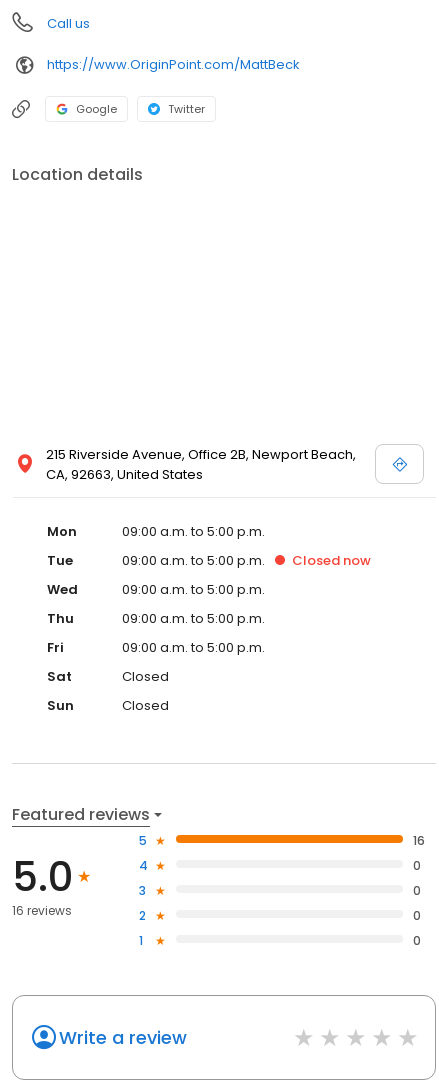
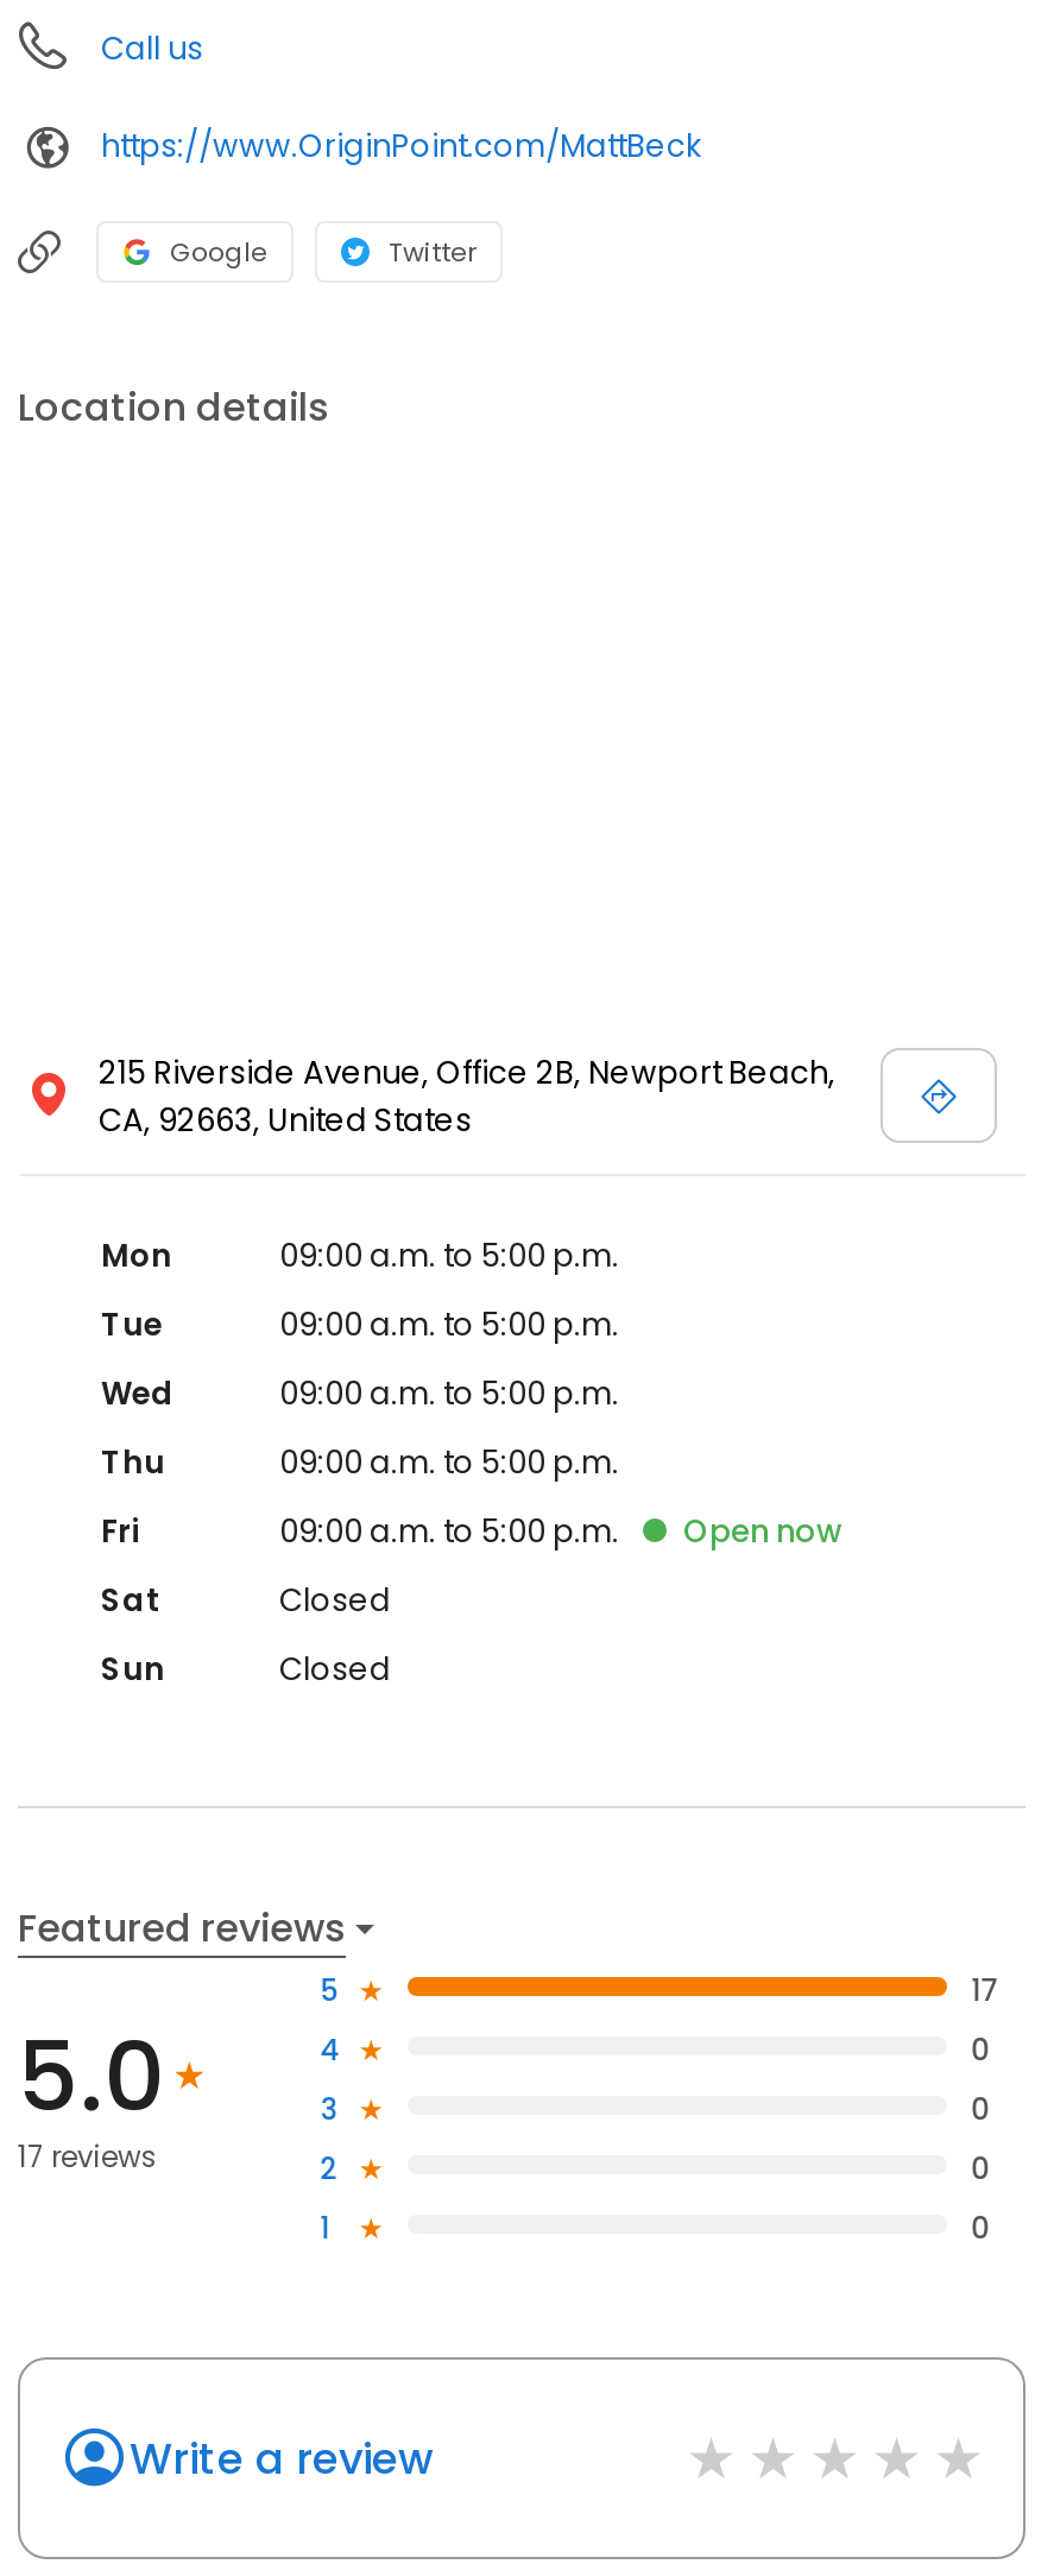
- Closed now

+ Open now

- 16
+ 17

- 16 reviews
+ 17 reviews
